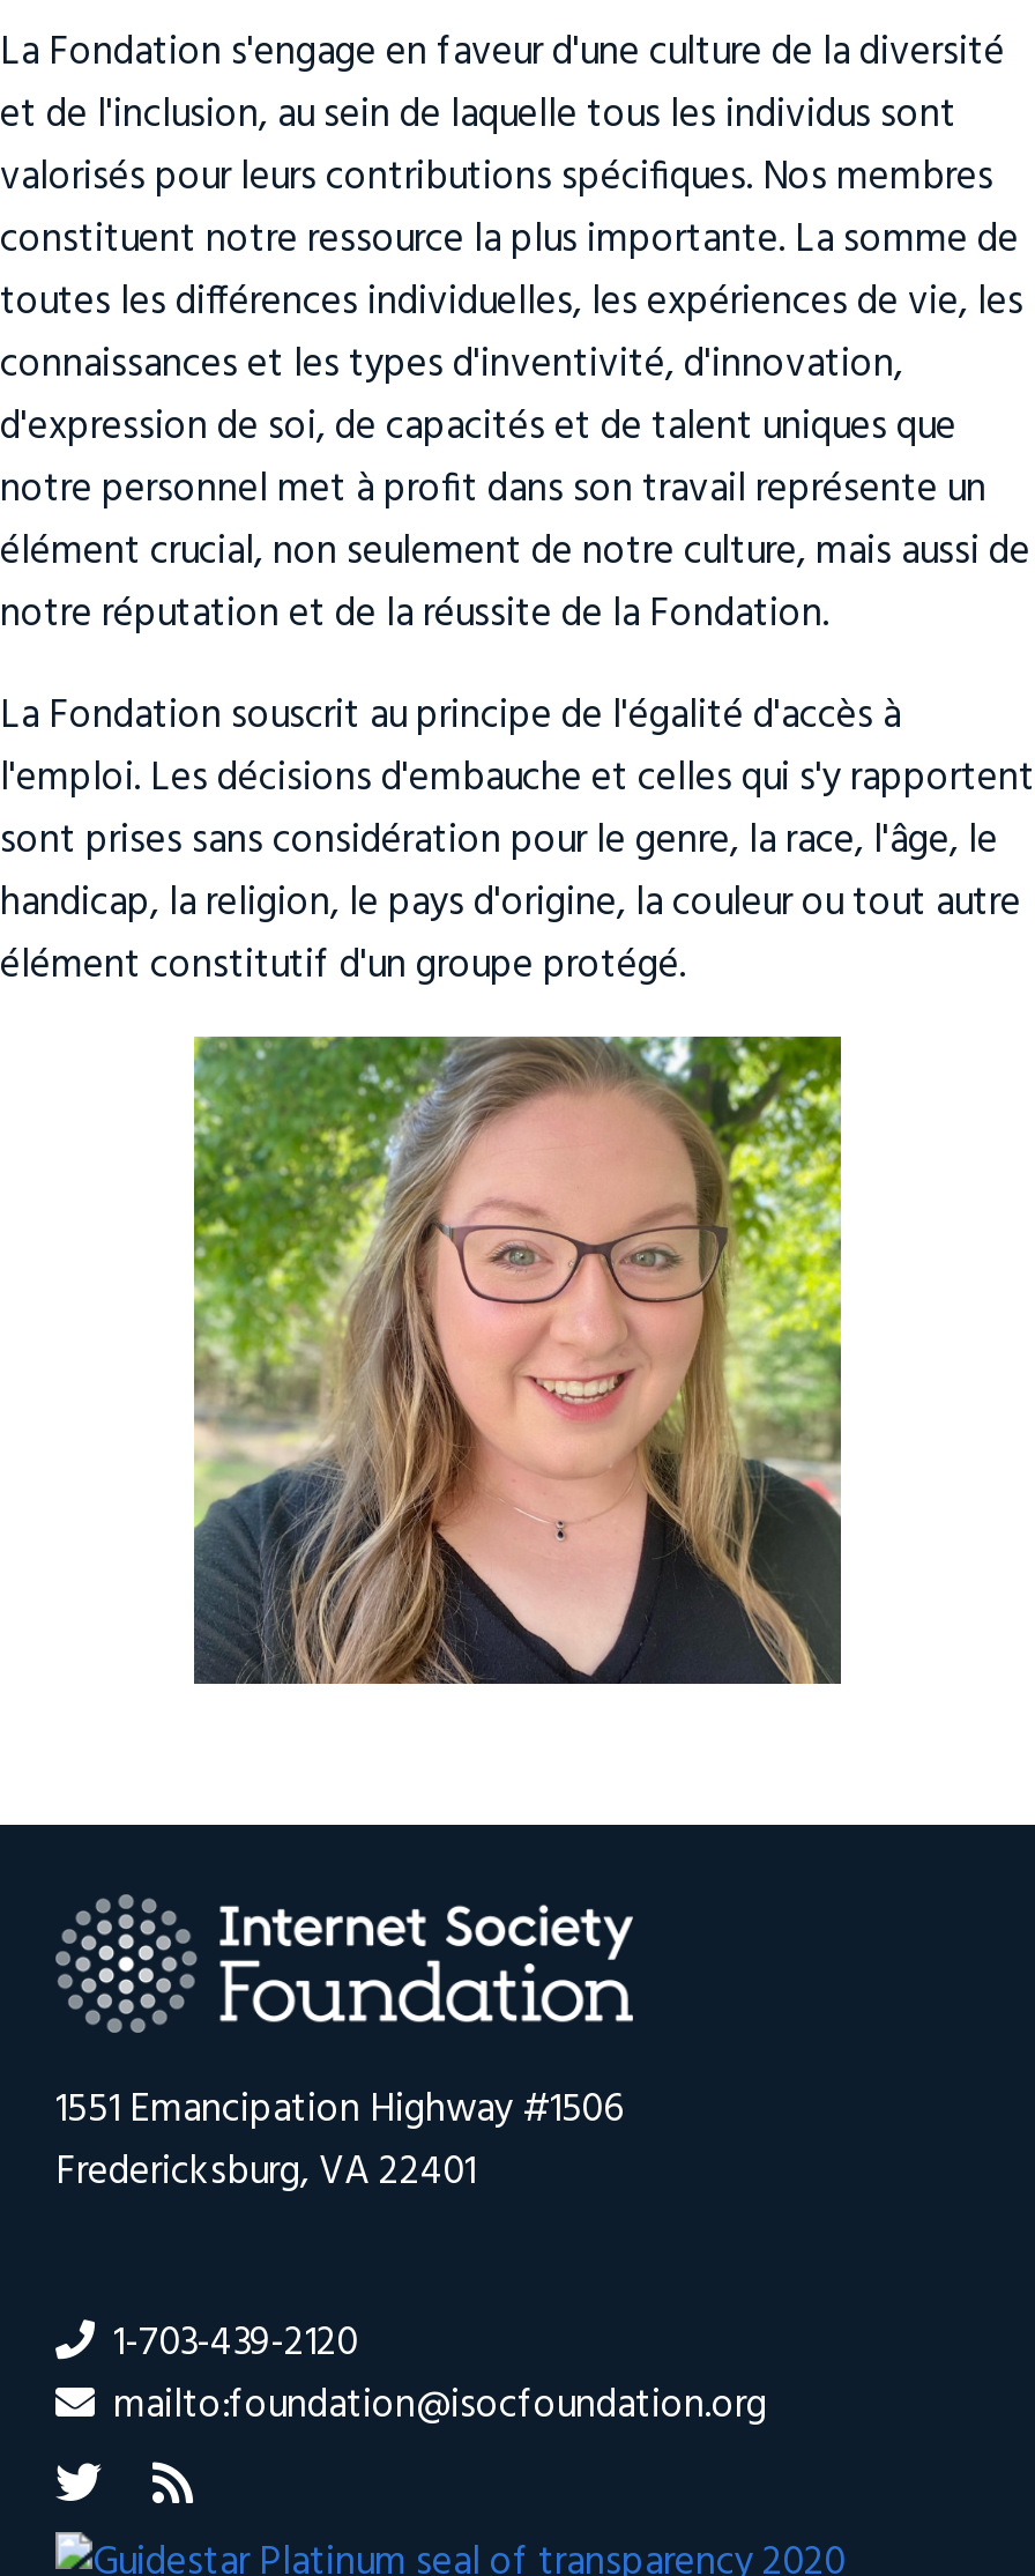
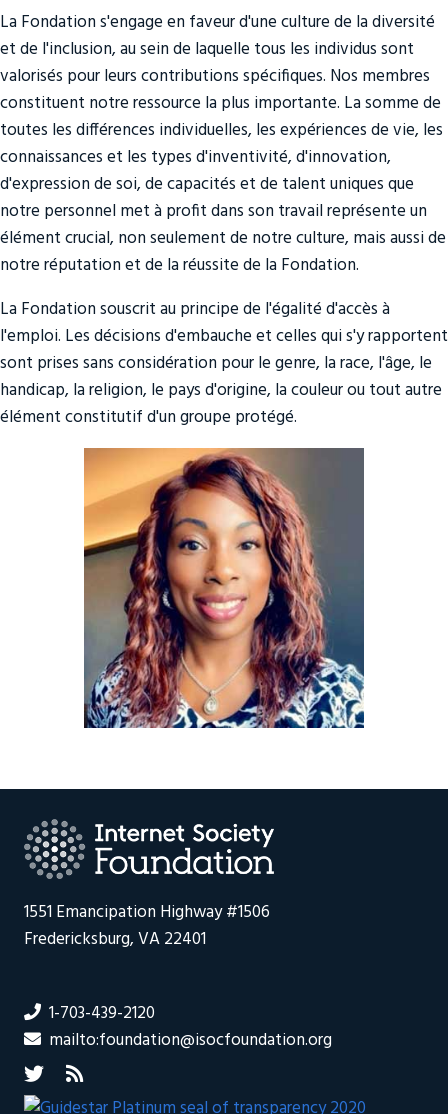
- [image]
+ [image]
